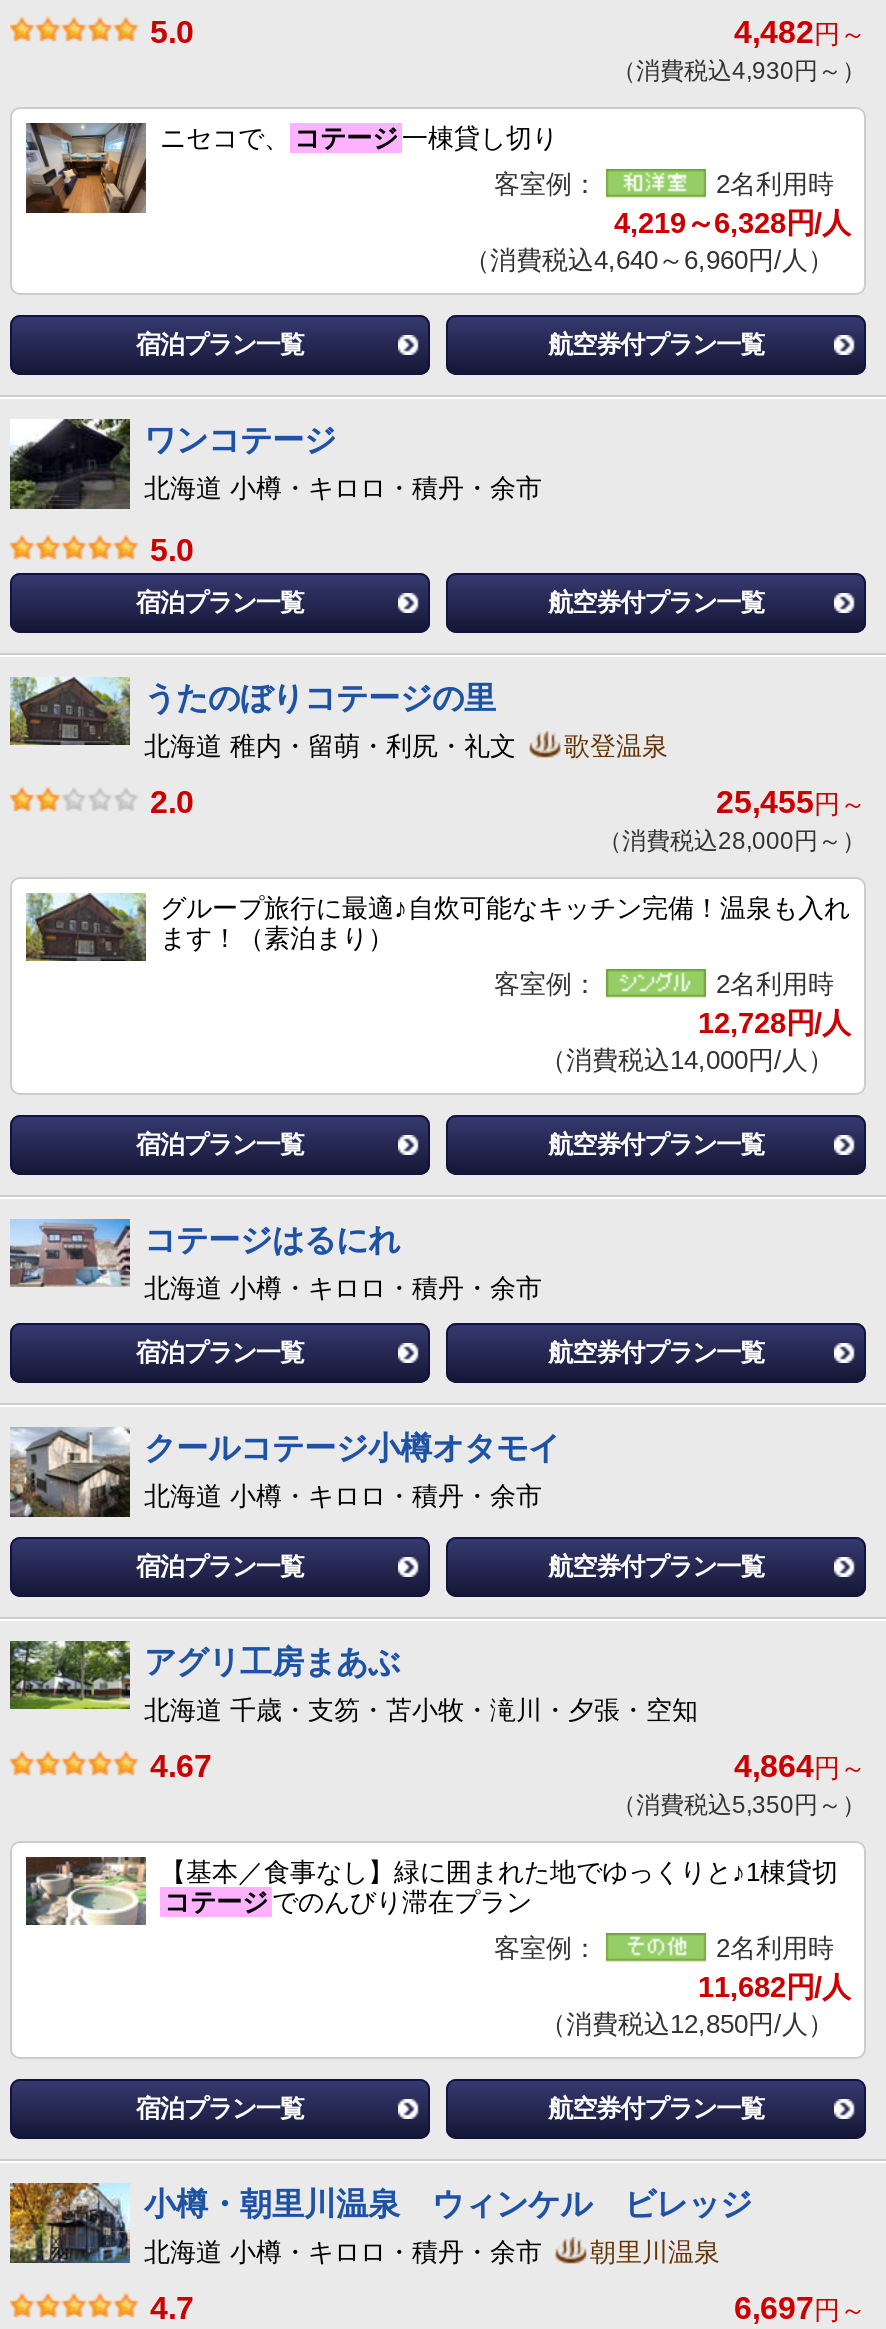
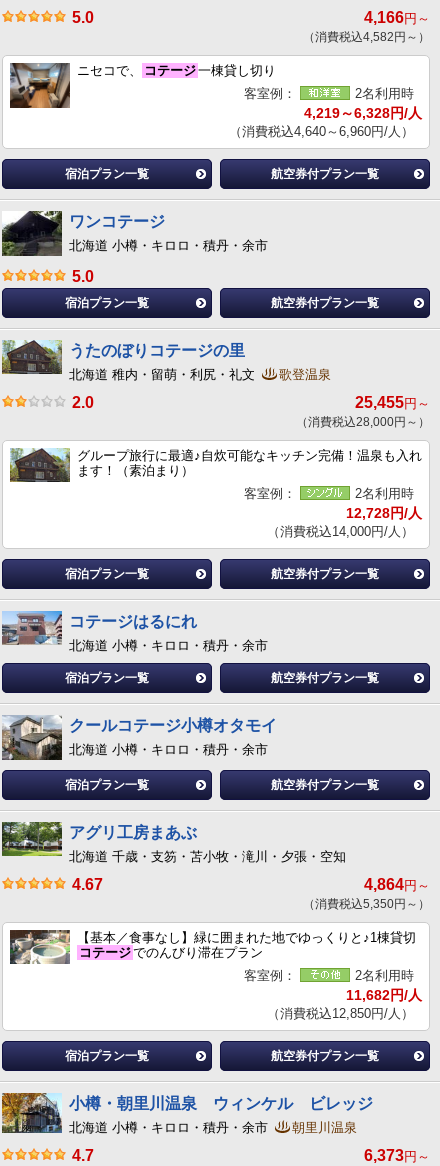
- 4,482円～
+ 4,166円～

- （消費税込4,930円～）
+ （消費税込4,582円～）

- 6,697円～
+ 6,373円～
